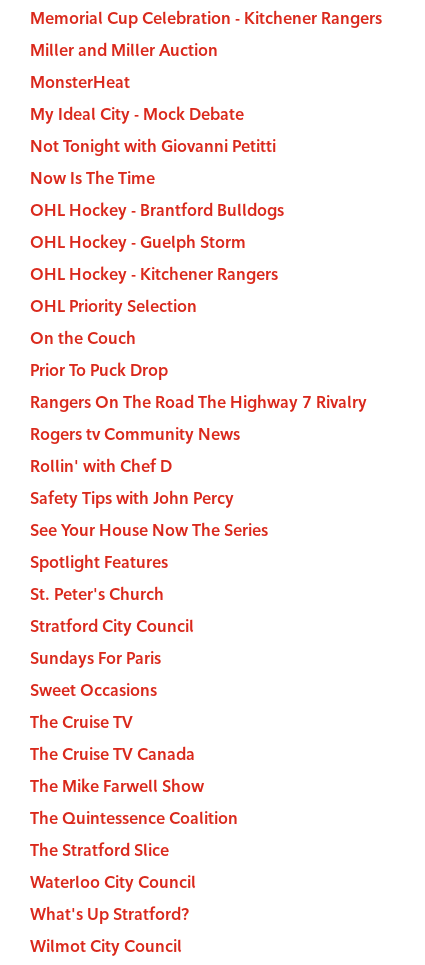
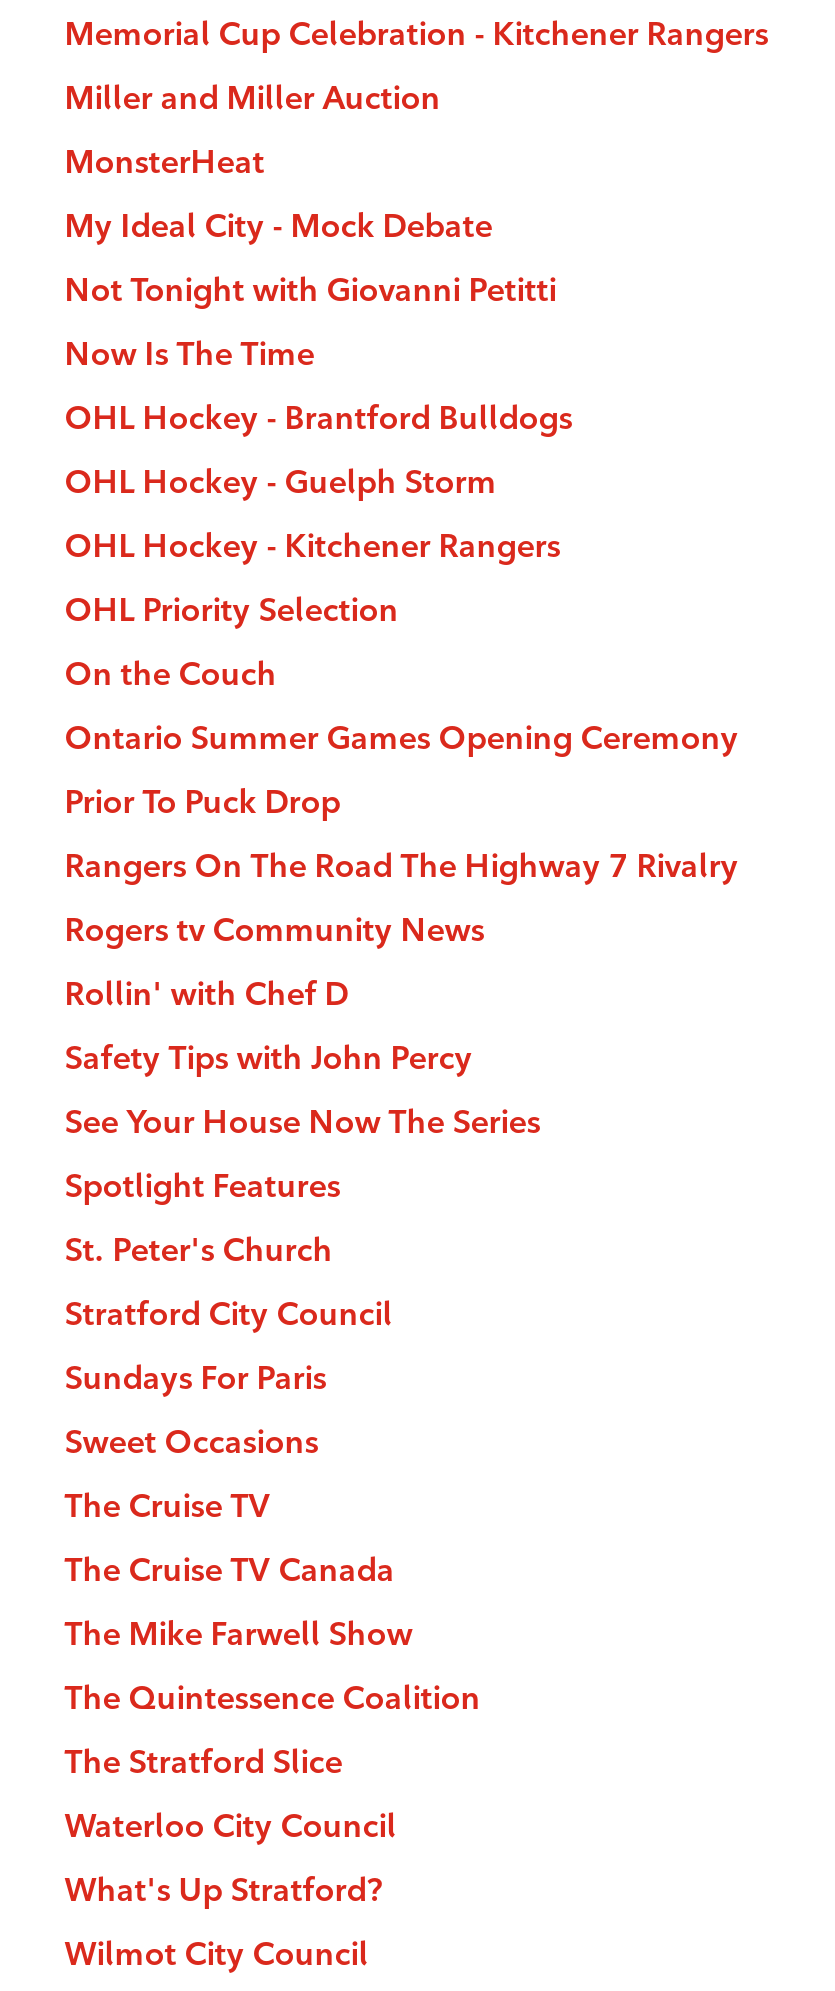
+ Ontario Summer Games Opening Ceremony
